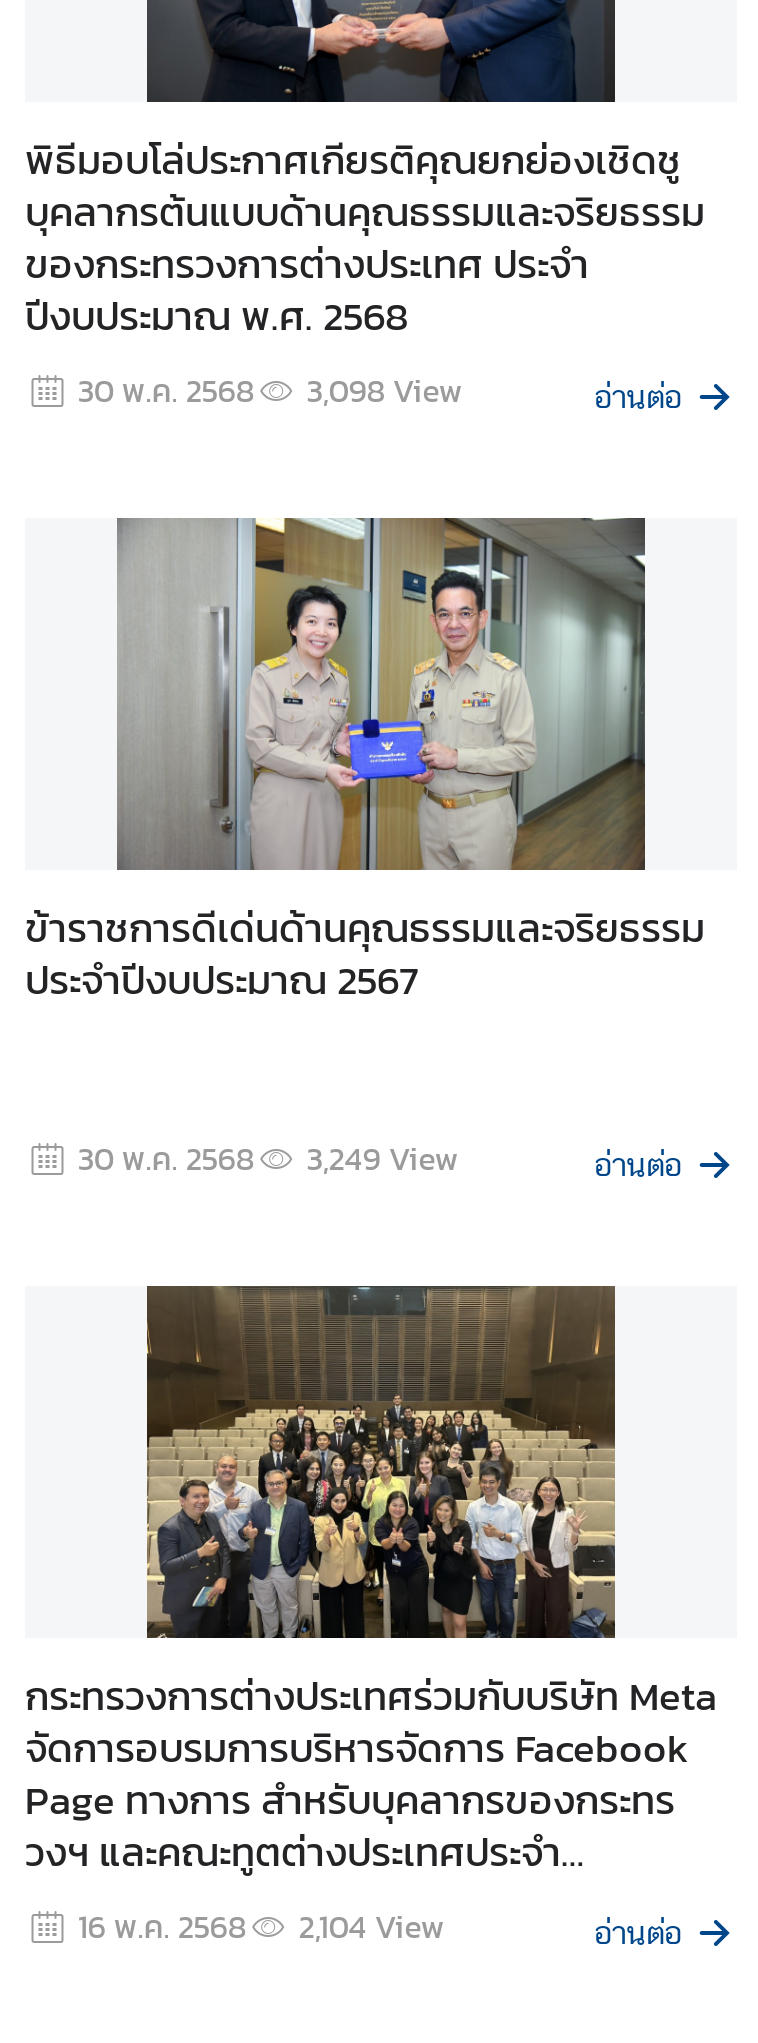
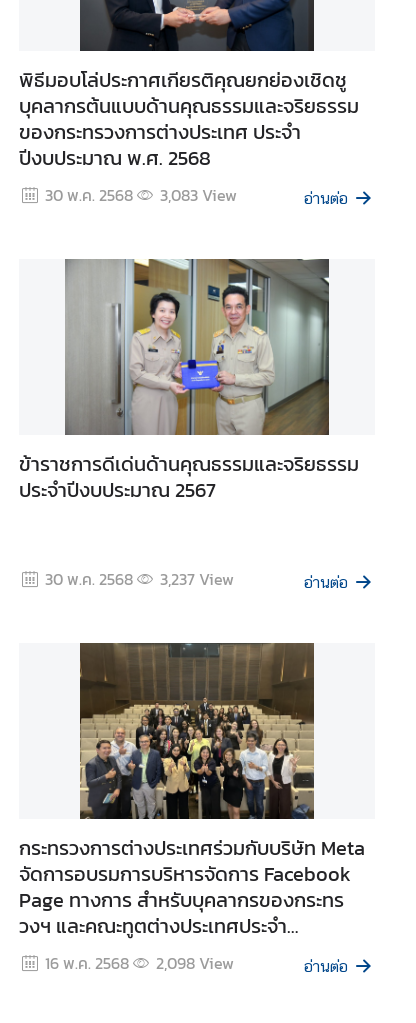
- 3,098 View
+ 3,083 View

- 3,249 View
+ 3,237 View

- 2,104 View
+ 2,098 View
